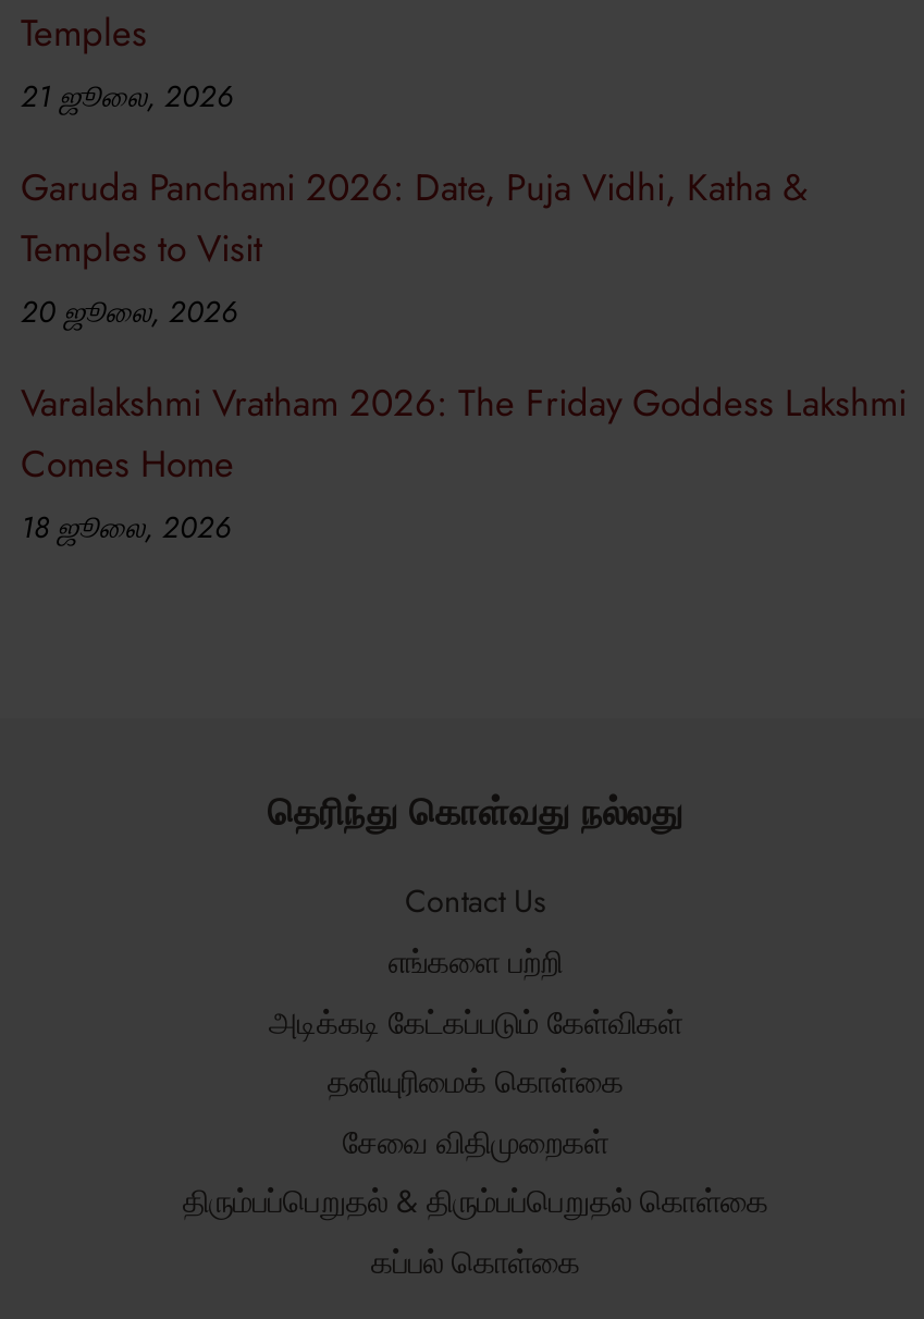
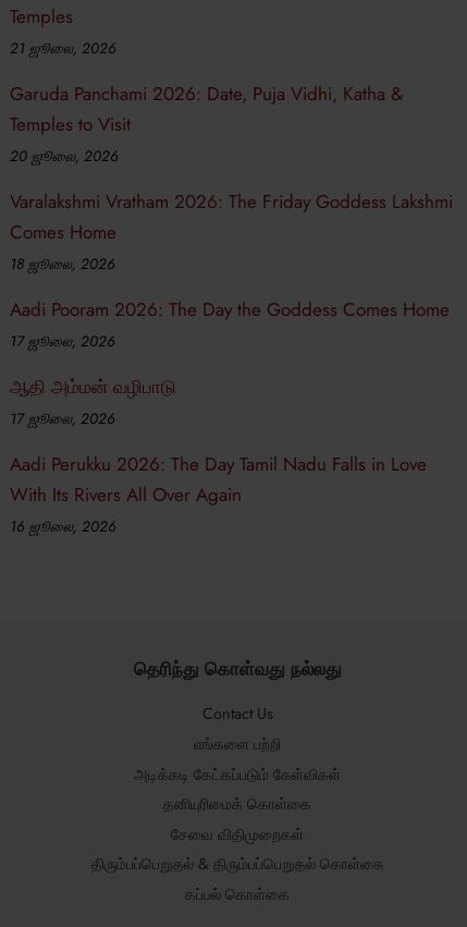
+ Aadi Pooram 2026: The Day the Goddess Comes Home
+ 17 ஜூலை, 2026
+ ஆதி அம்மன் வழிபாடு
+ 17 ஜூலை, 2026
+ Aadi Perukku 2026: The Day Tamil Nadu Falls in Love
+ With Its Rivers All Over Again
+ 16 ஜூலை, 2026
